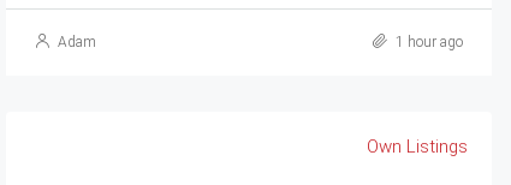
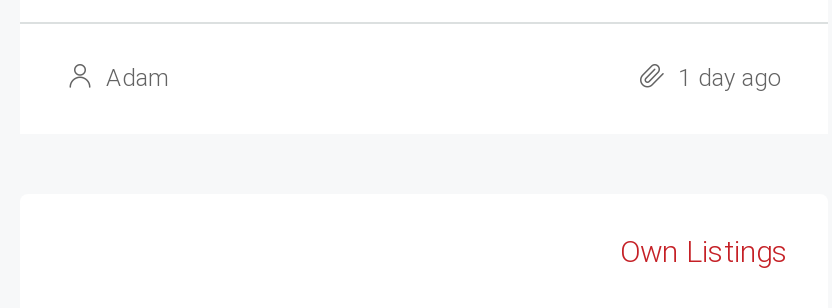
- 1 hour ago
+ 1 day ago
